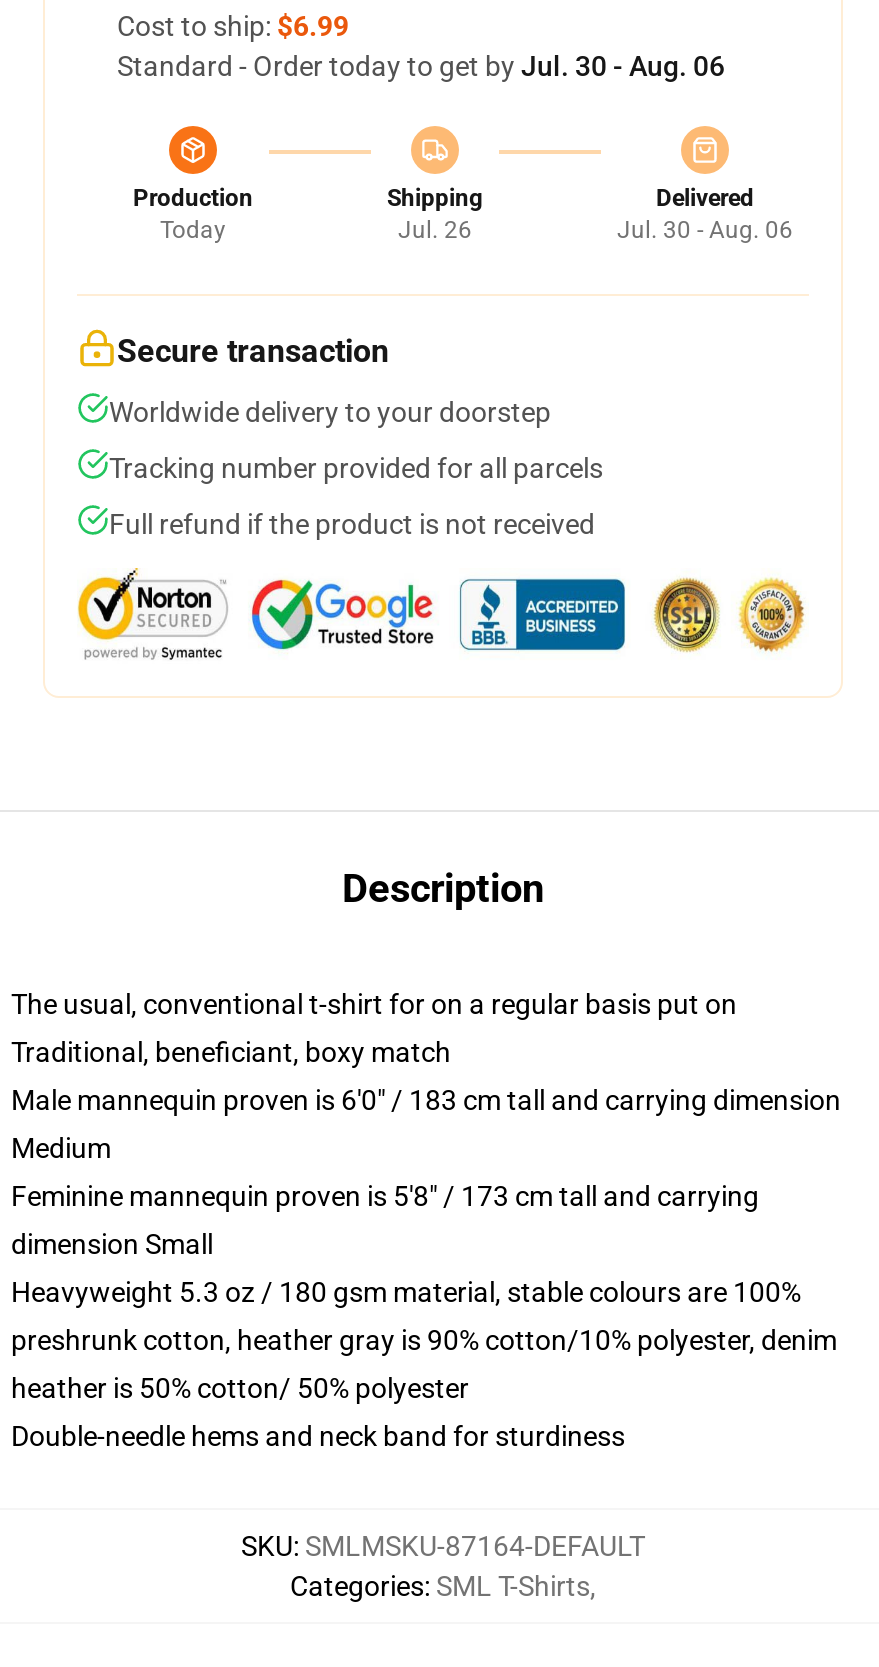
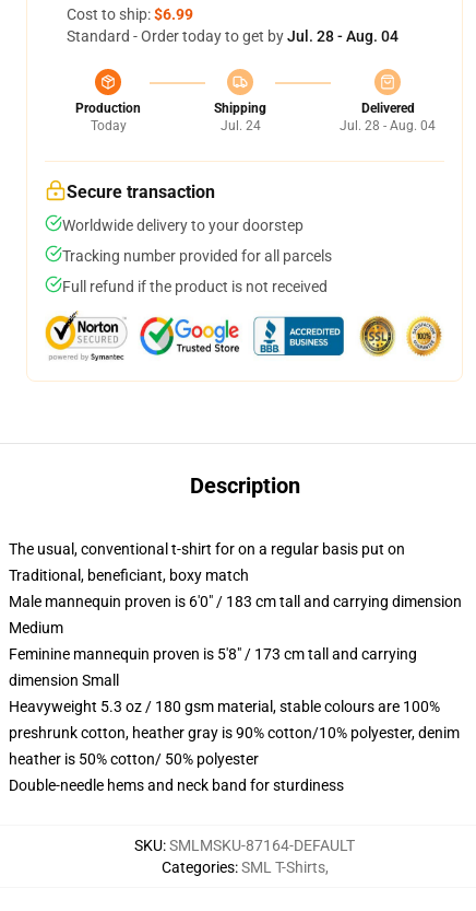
- Standard - Order today to get by Jul. 30 - Aug. 06
+ Standard - Order today to get by Jul. 28 - Aug. 04

- Jul. 26
+ Jul. 24

- Jul. 30 - Aug. 06
+ Jul. 28 - Aug. 04
